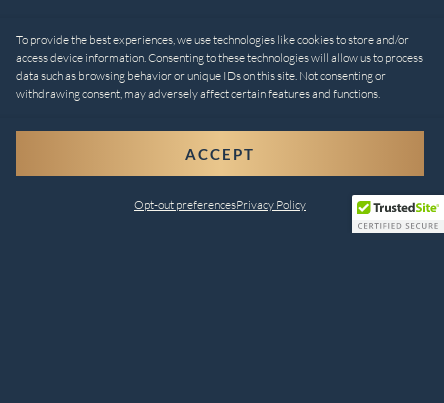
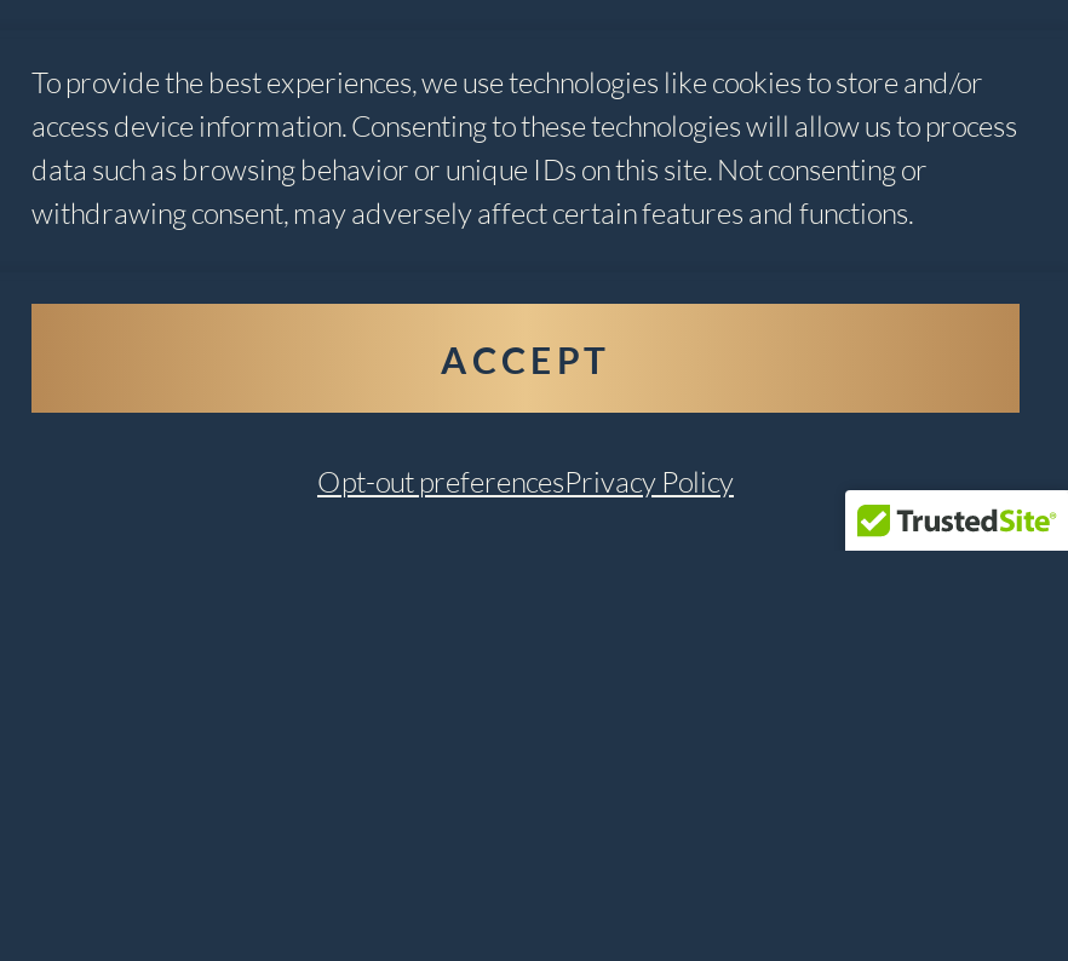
- [image]
+ [image]
